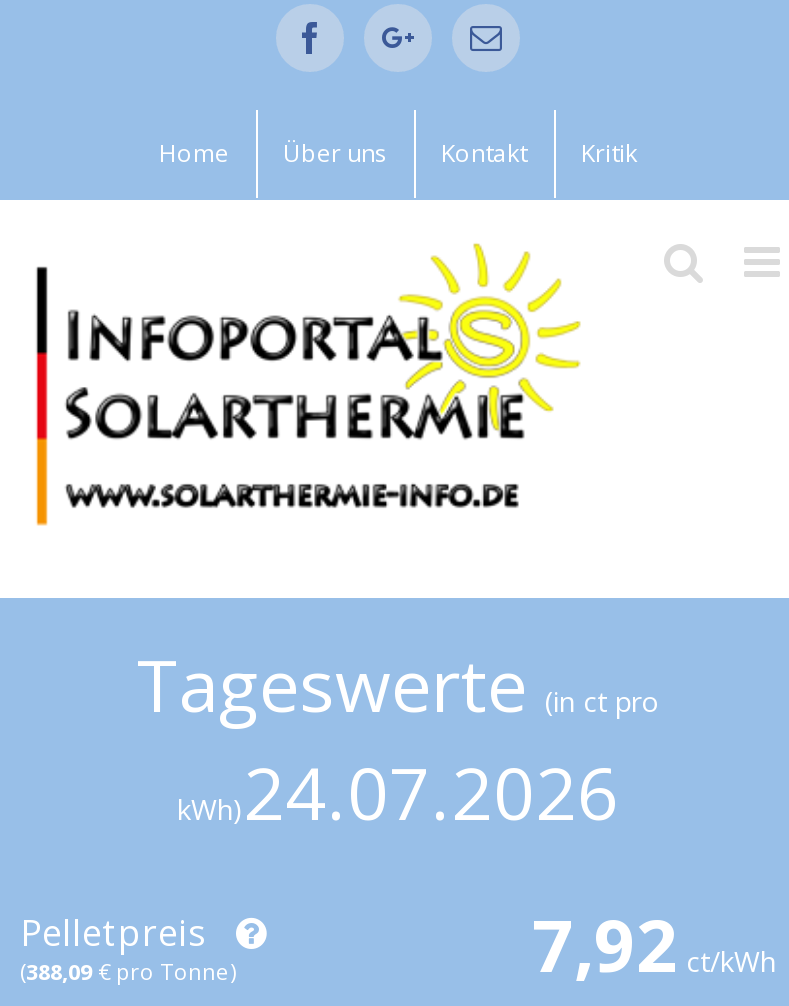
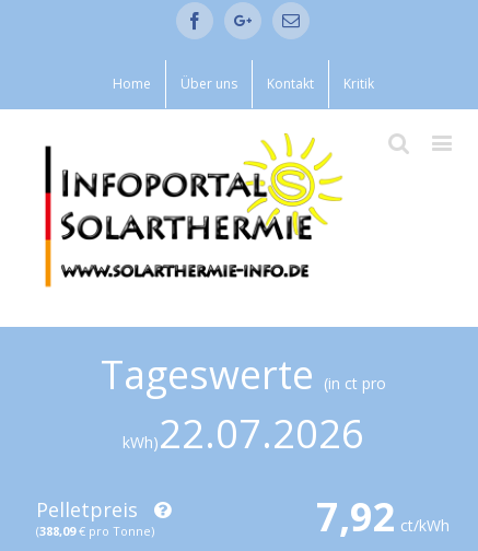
- kWh)24.07.2026
+ kWh)22.07.2026
